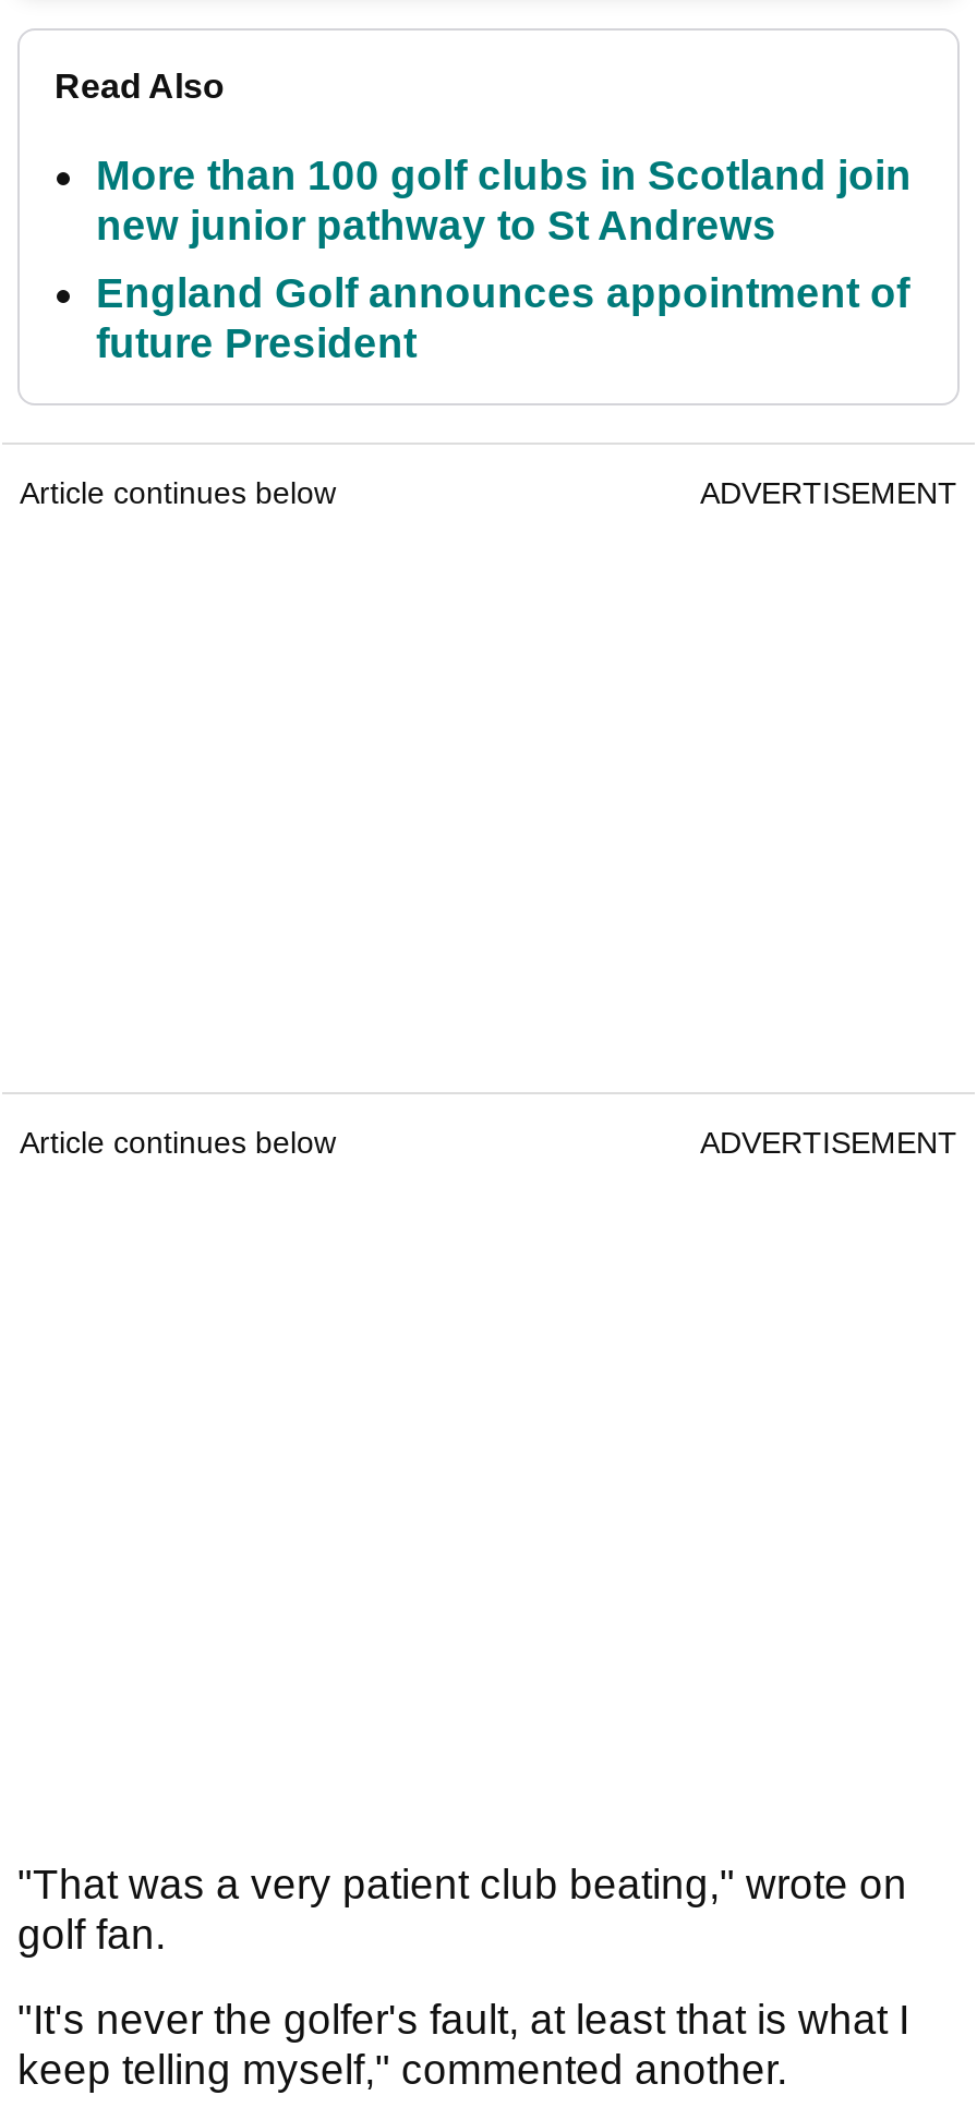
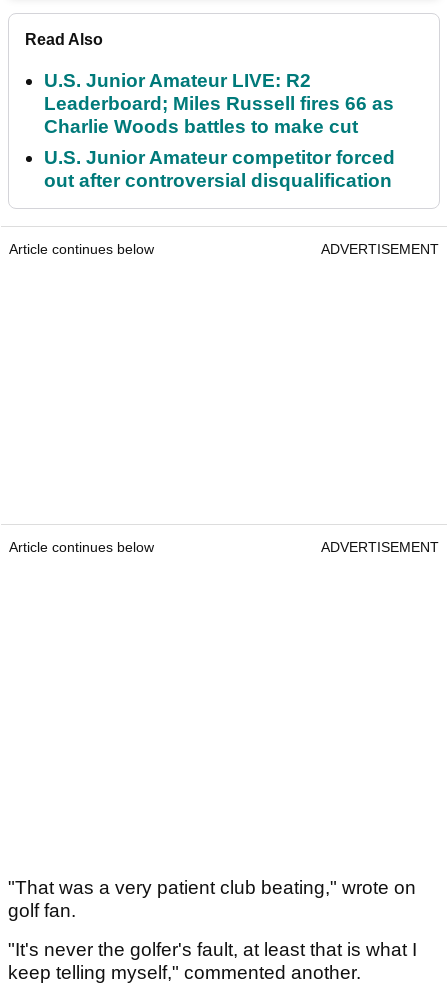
- More than 100 golf clubs in Scotland join
- new junior pathway to St Andrews
+ U.S. Junior Amateur LIVE: R2
+ Leaderboard; Miles Russell fires 66 as
+ Charlie Woods battles to make cut

- England Golf announces appointment of
- future President
+ U.S. Junior Amateur competitor forced
+ out after controversial disqualification
